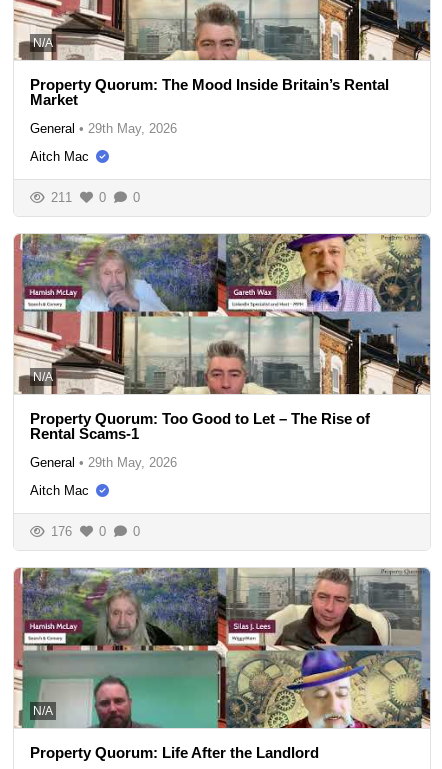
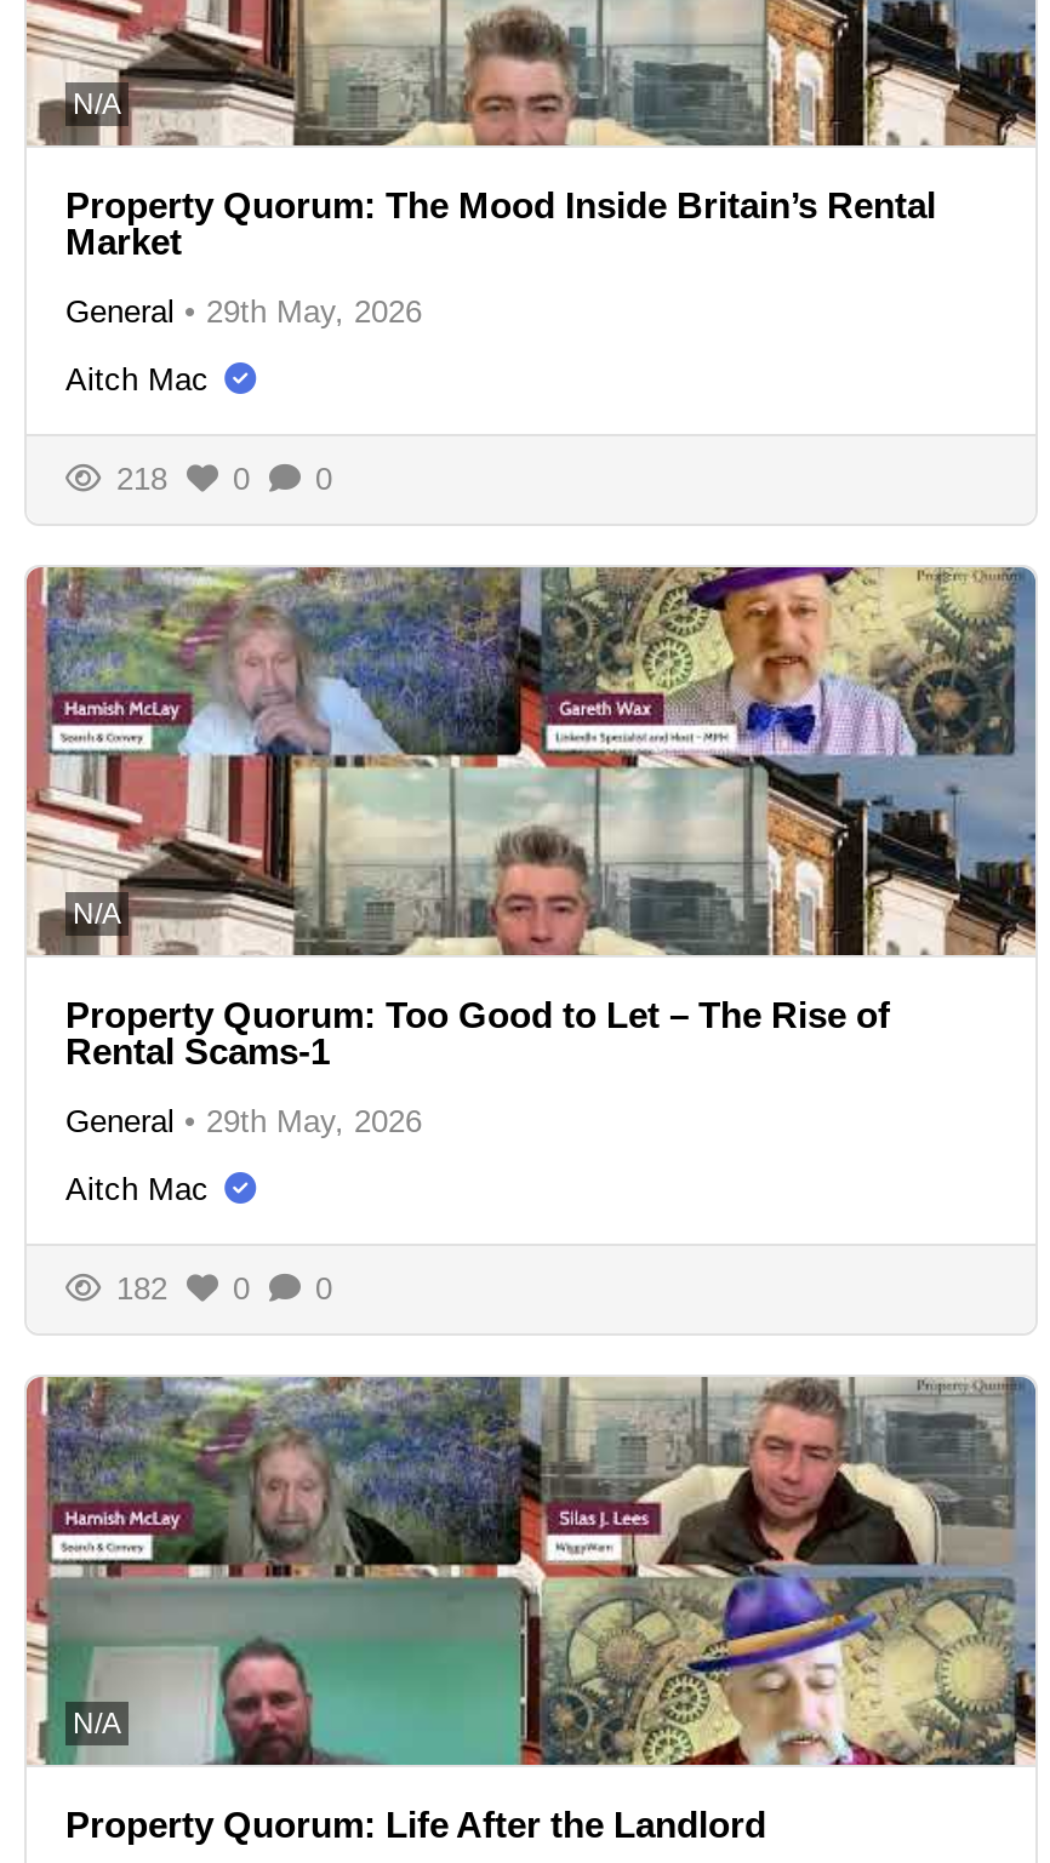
- 211 0 0
+ 218 0 0

- 176 0 0
+ 182 0 0
